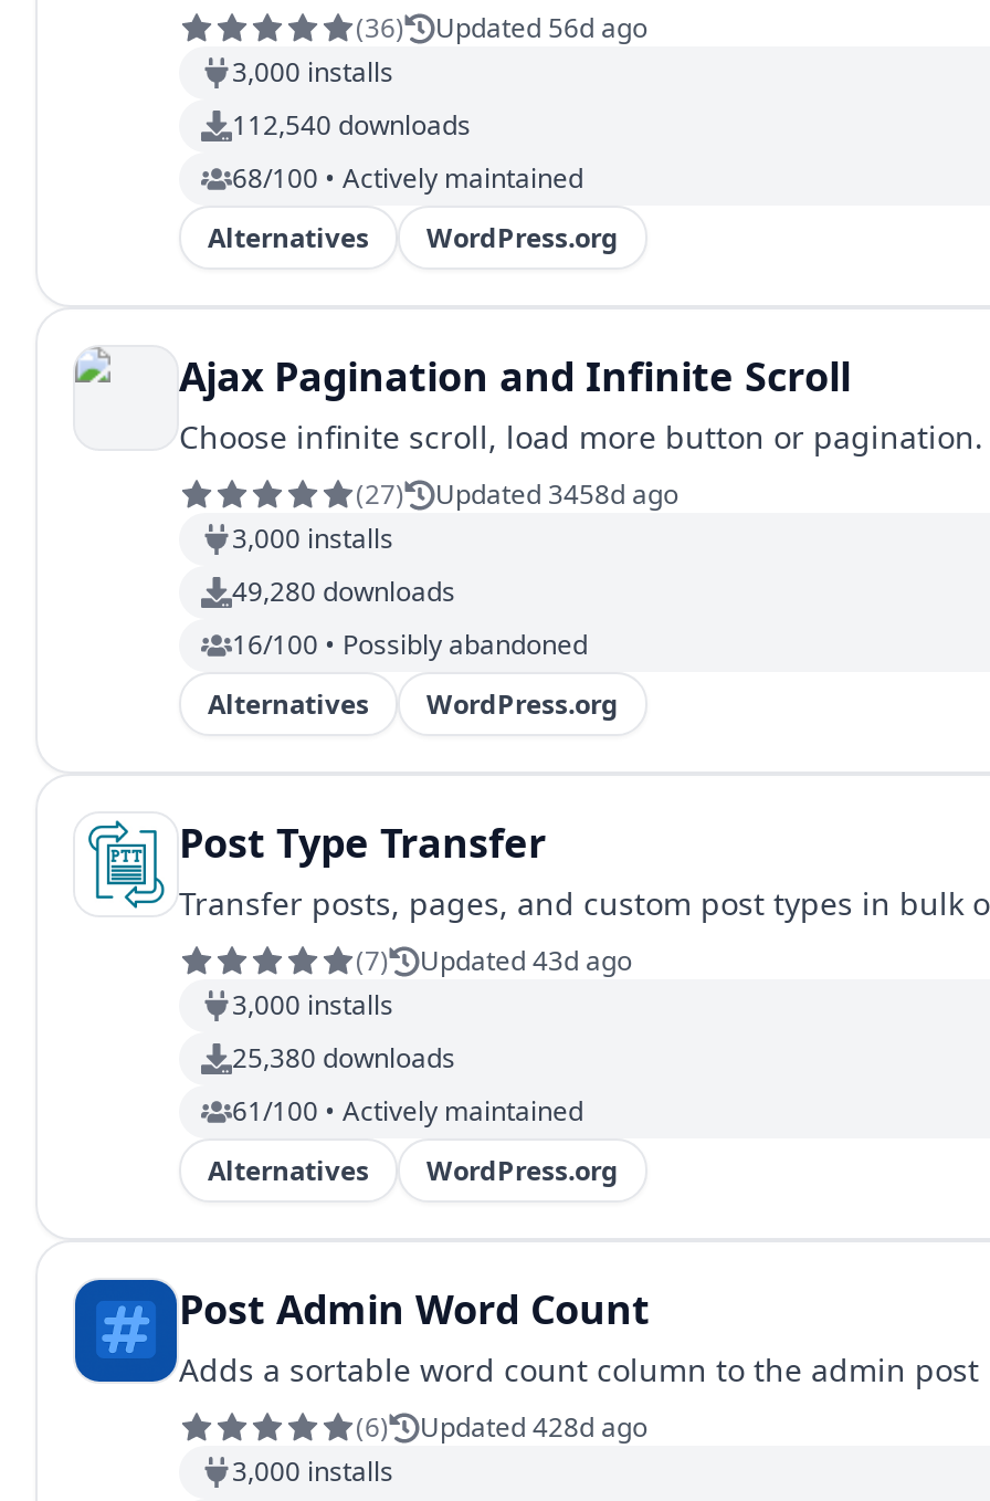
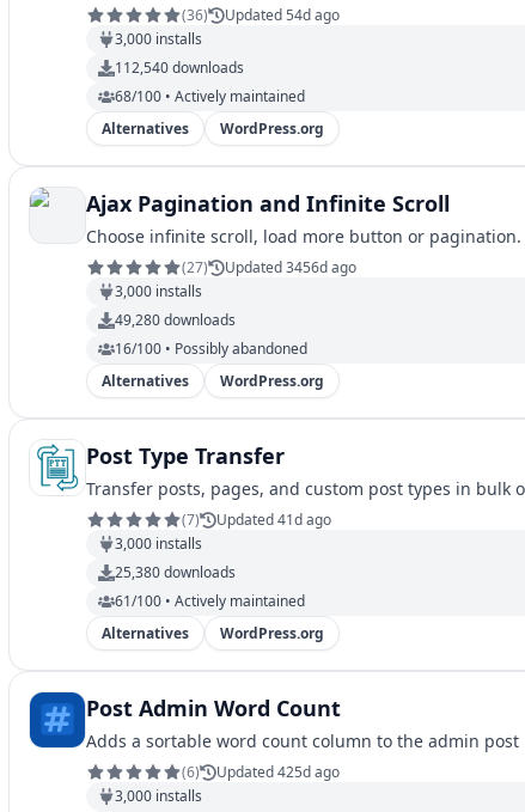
- (36) Updated 56d ago
+ (36) Updated 54d ago

- (27) Updated 3458d ago
+ (27) Updated 3456d ago

- (7) Updated 43d ago
+ (7) Updated 41d ago

- (6) Updated 428d ago
+ (6) Updated 425d ago
